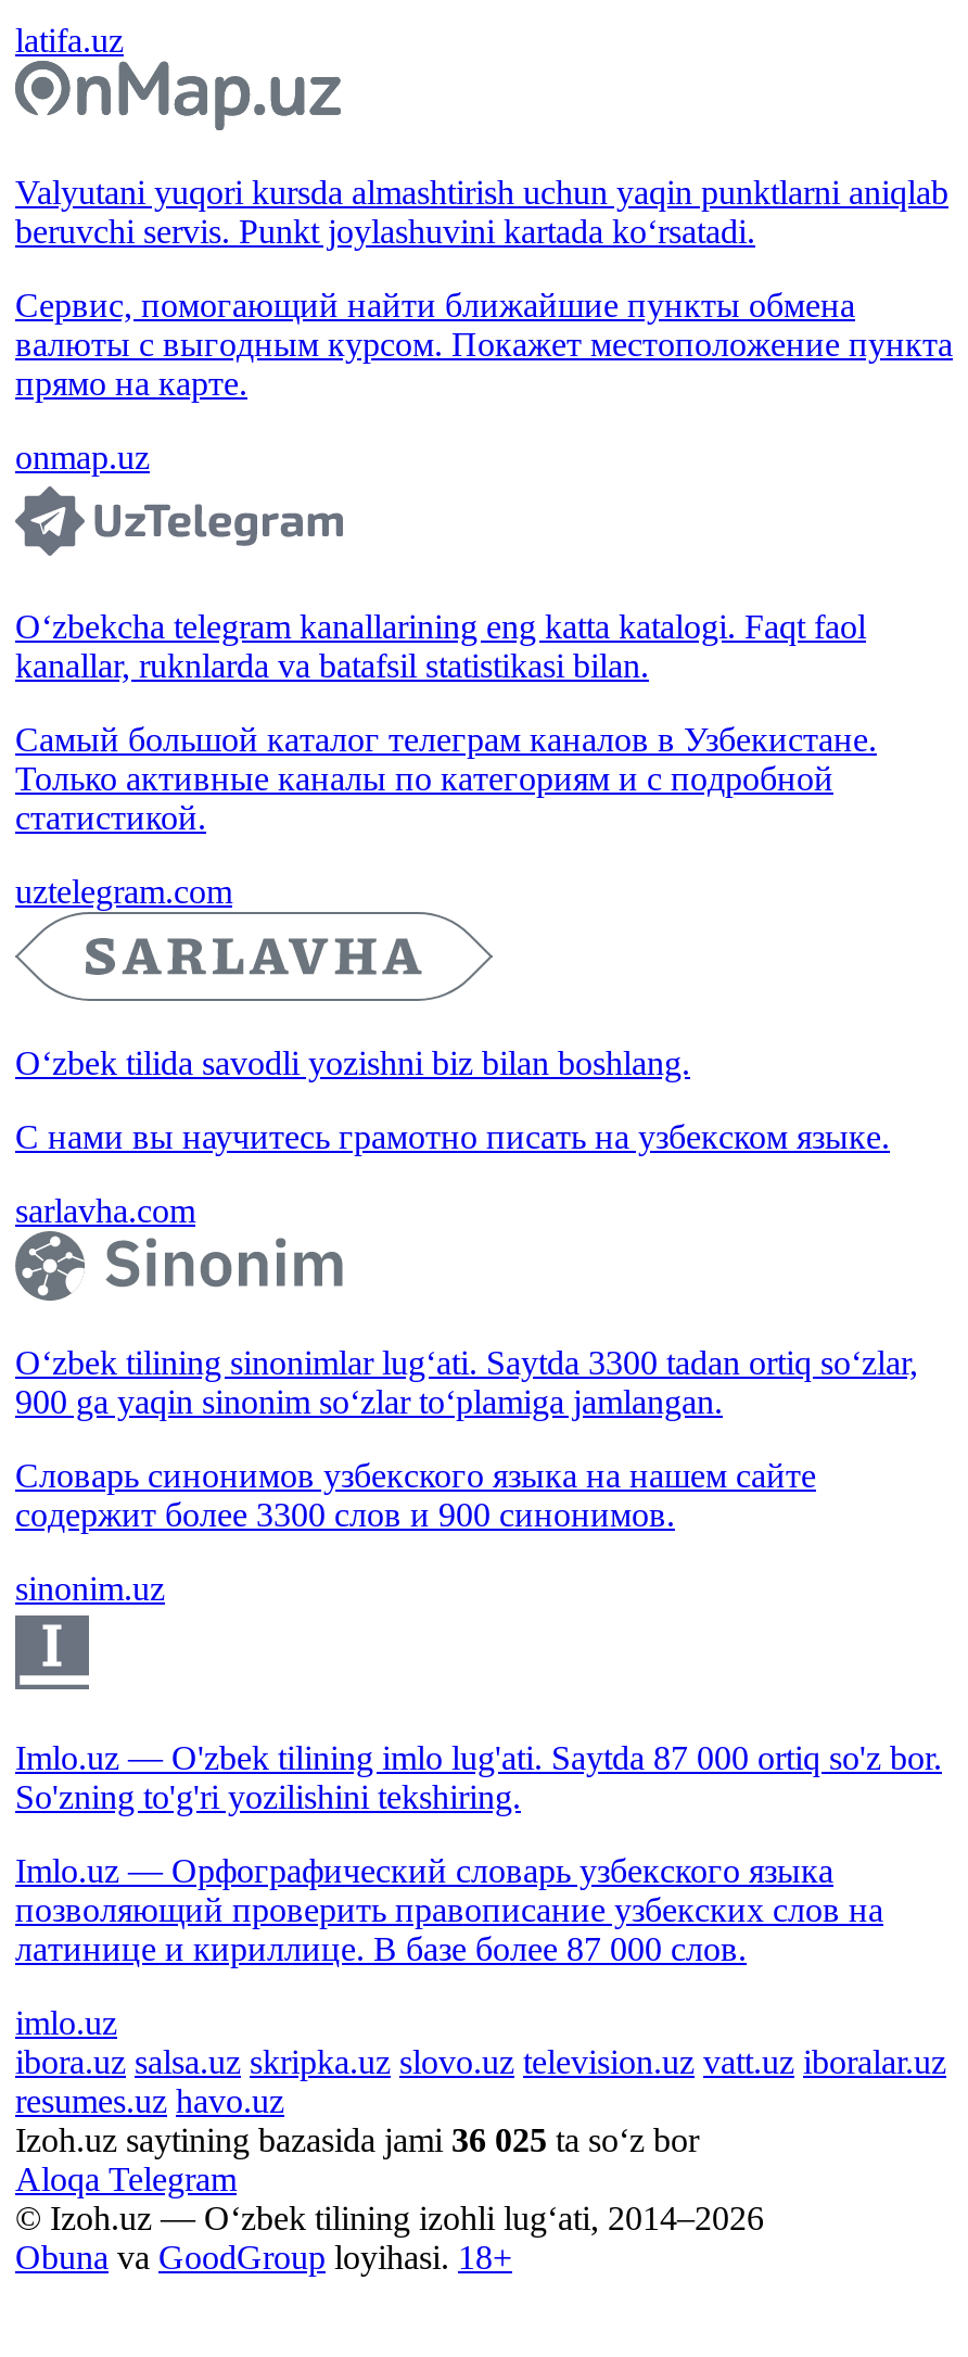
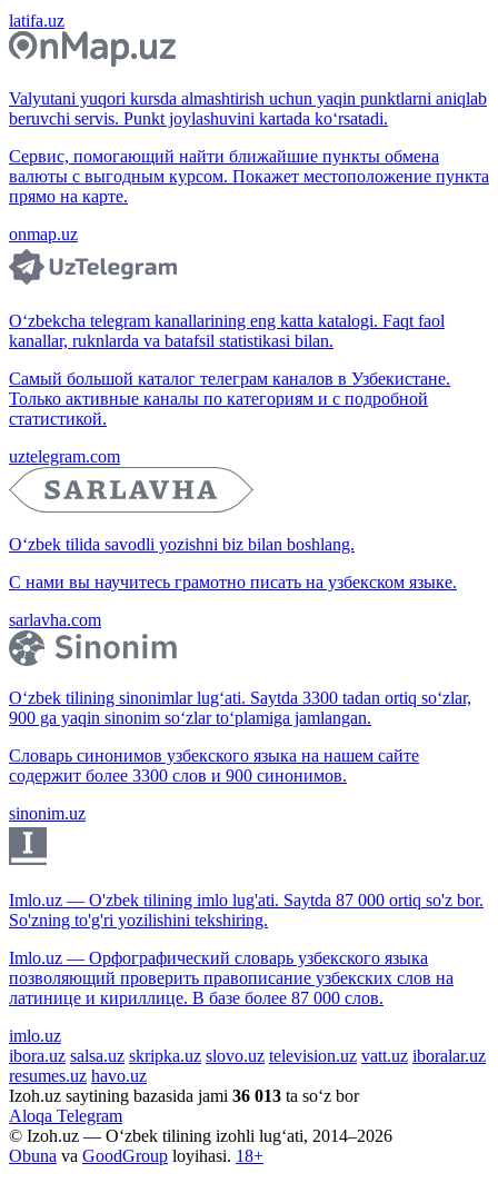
- Izoh.uz saytining bazasida jami 36 025 ta so‘z bor
+ Izoh.uz saytining bazasida jami 36 013 ta so‘z bor
